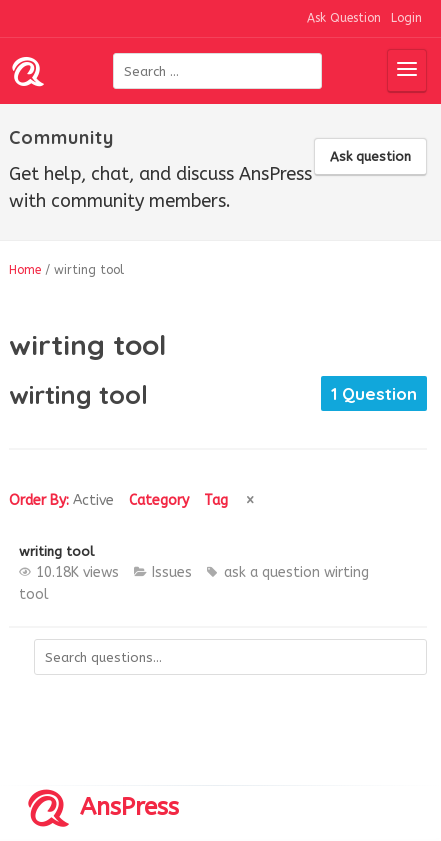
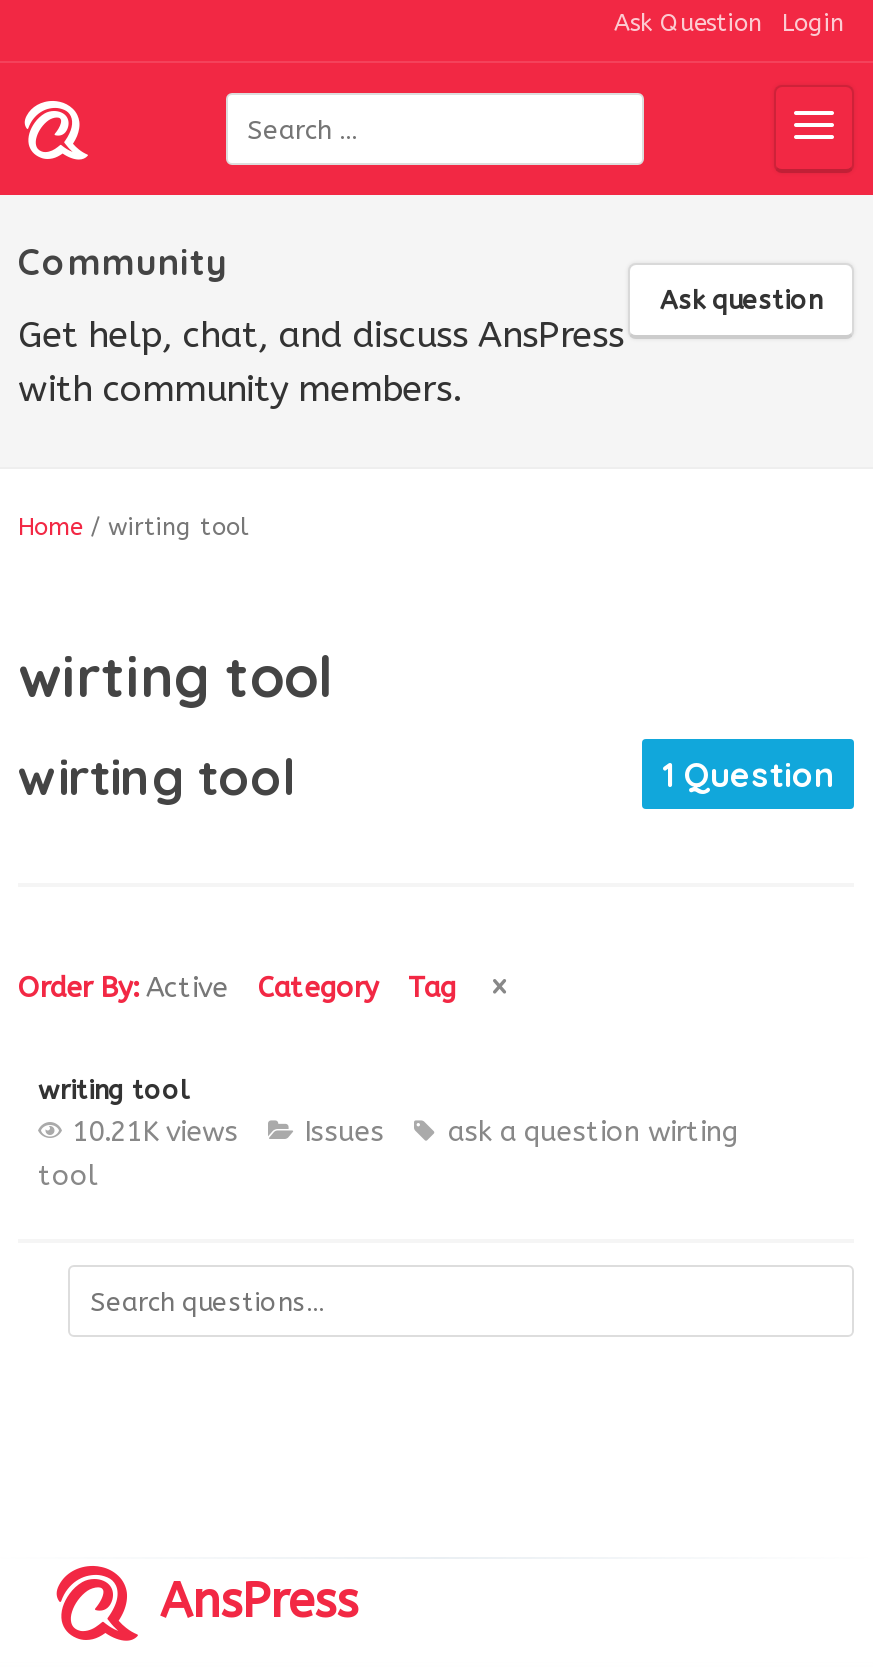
- 10.18K views Issues ask a question wirting
+ 10.21K views Issues ask a question wirting
